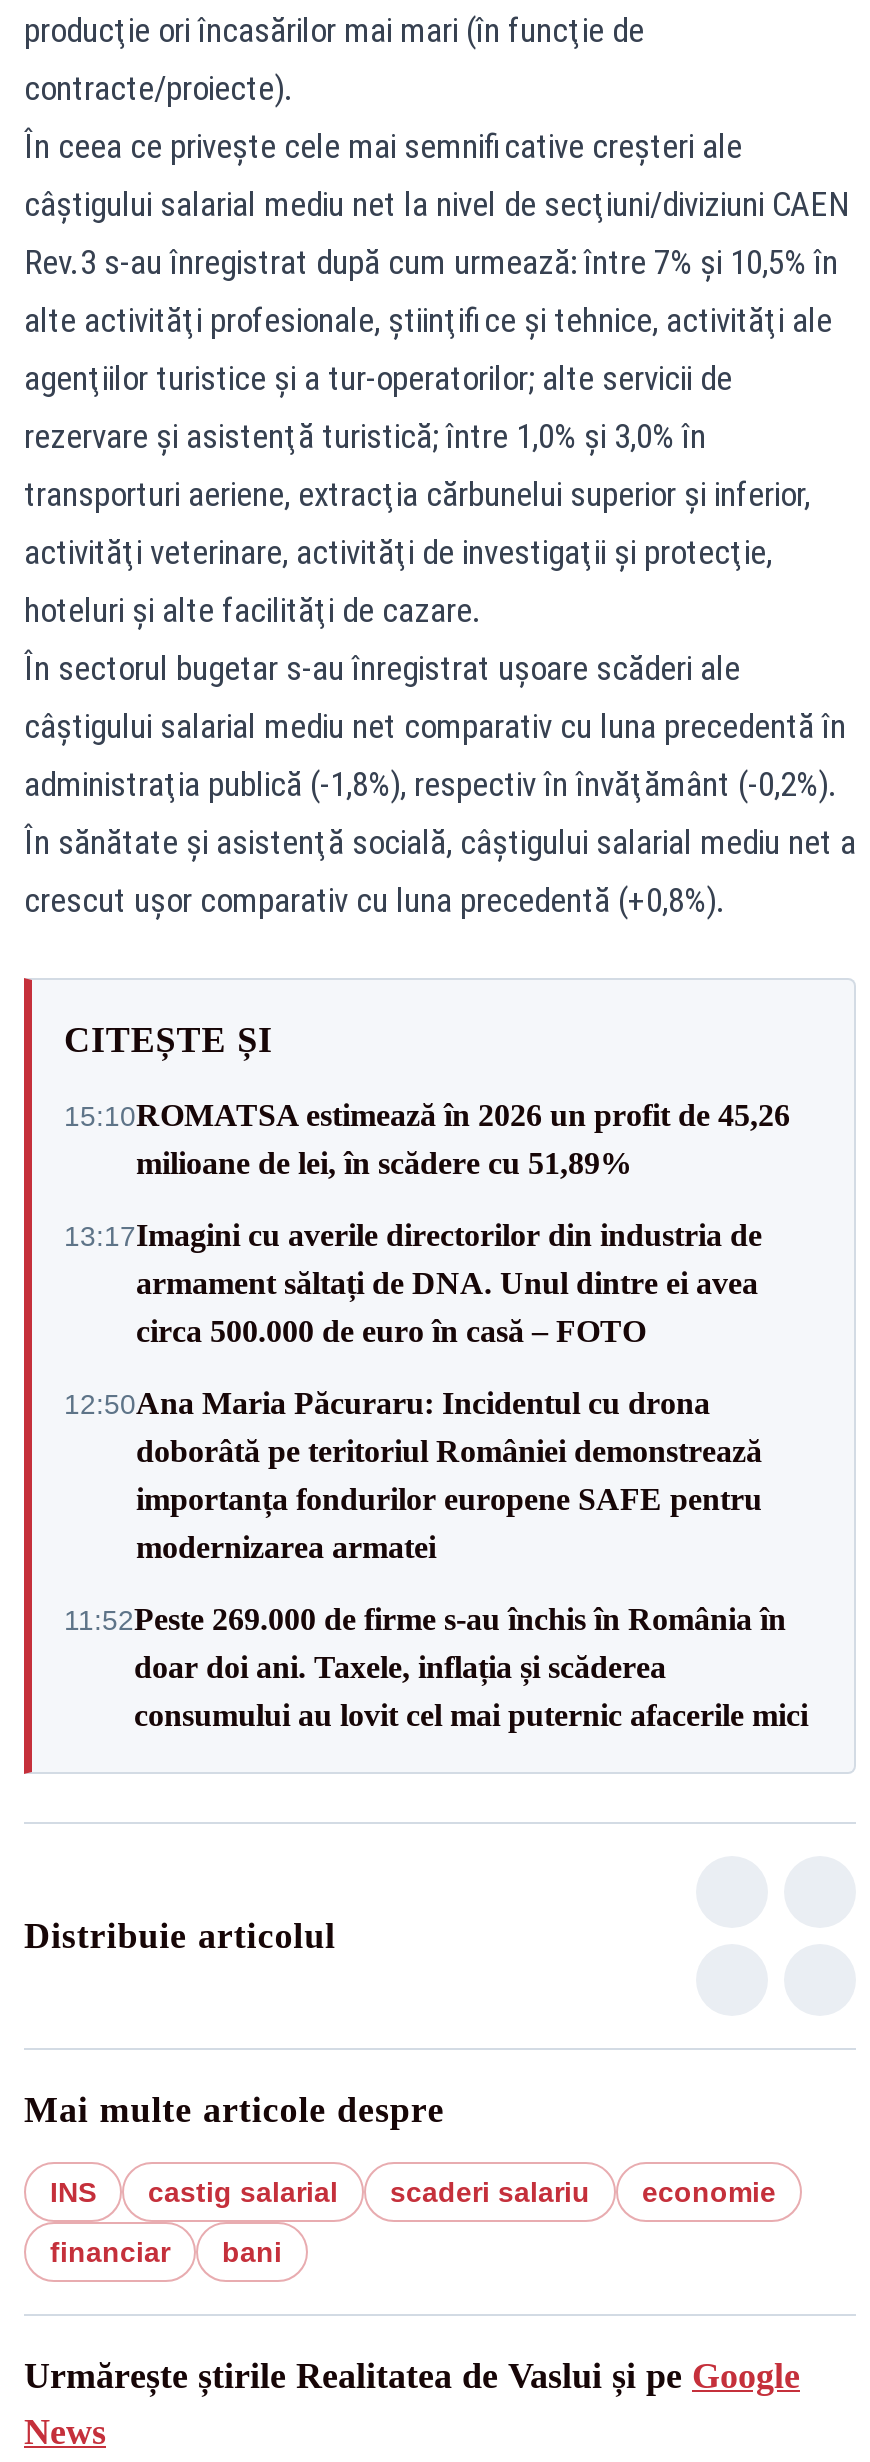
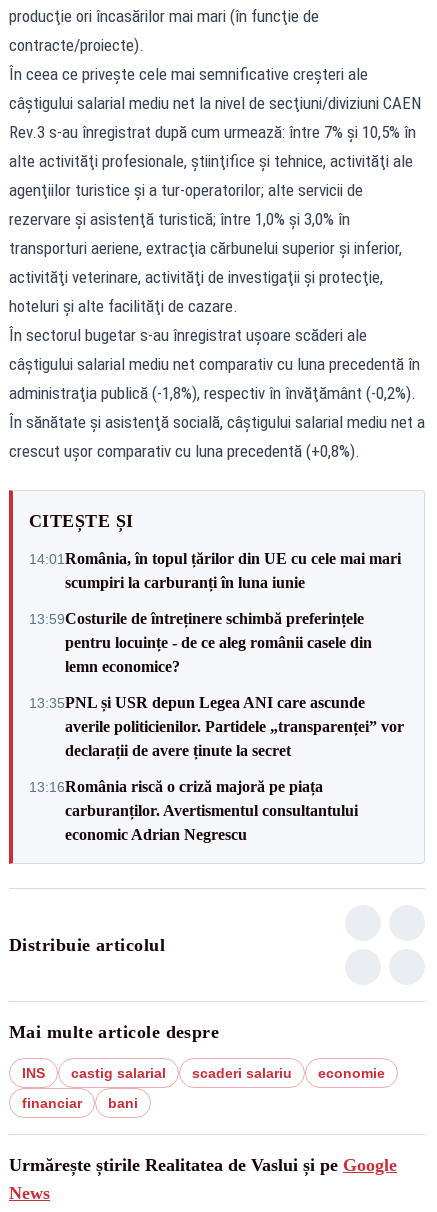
- 15:10ROMATSA estimează în 2026 un profit de 45,26
- milioane de lei, în scădere cu 51,89%
+ 14:01România, în topul țărilor din UE cu cele mai mari
+ scumpiri la carburanți în luna iunie

- 13:17Imagini cu averile directorilor din industria de
- armament săltați de DNA. Unul dintre ei avea
- circa 500.000 de euro în casă – FOTO
+ 13:59Costurile de întreținere schimbă preferințele
+ pentru locuințe - de ce aleg românii casele din
+ lemn economice?

- 12:50Ana Maria Păcuraru: Incidentul cu drona
- doborâtă pe teritoriul României demonstrează
- importanța fondurilor europene SAFE pentru
- modernizarea armatei
+ 13:35PNL și USR depun Legea ANI care ascunde
+ averile politicienilor. Partidele „transparenței” vor
+ declarații de avere ținute la secret

- 11:52Peste 269.000 de firme s-au închis în România în
- doar doi ani. Taxele, inflația și scăderea
- consumului au lovit cel mai puternic afacerile mici
+ 13:16România riscă o criză majoră pe piața
+ carburanților. Avertismentul consultantului
+ economic Adrian Negrescu
